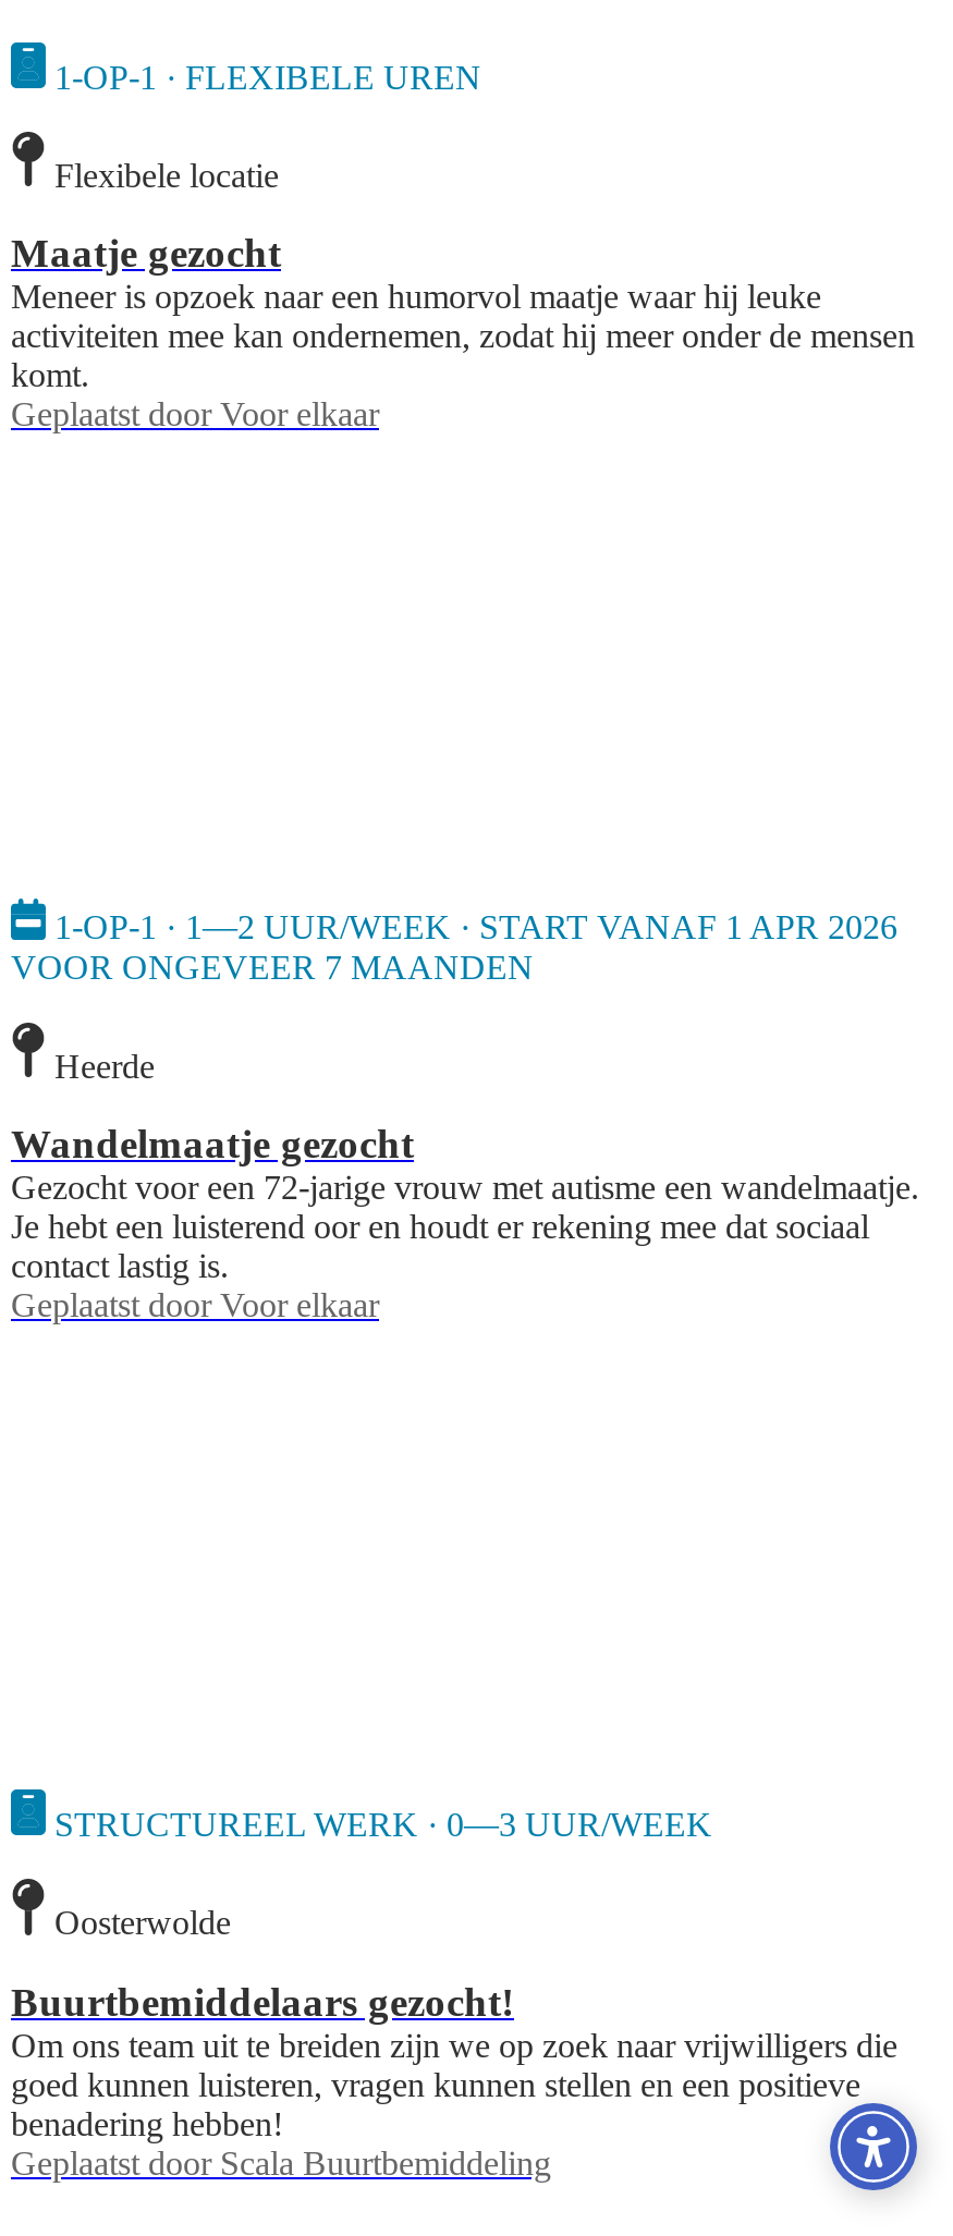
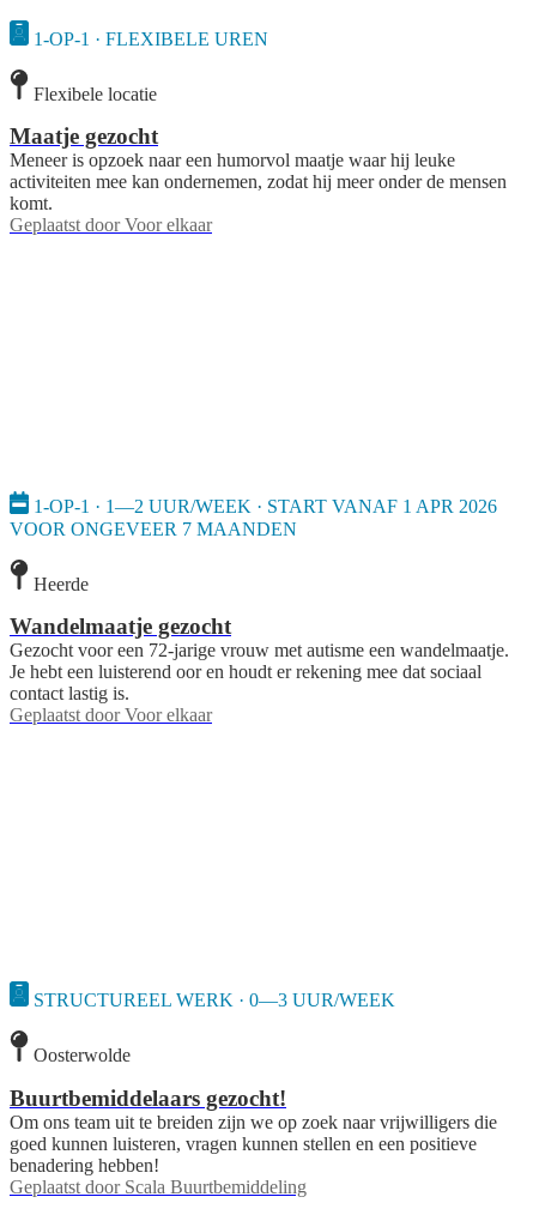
- [image]
